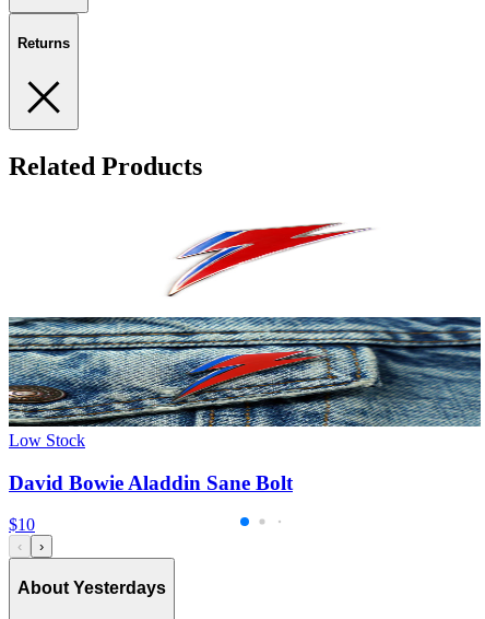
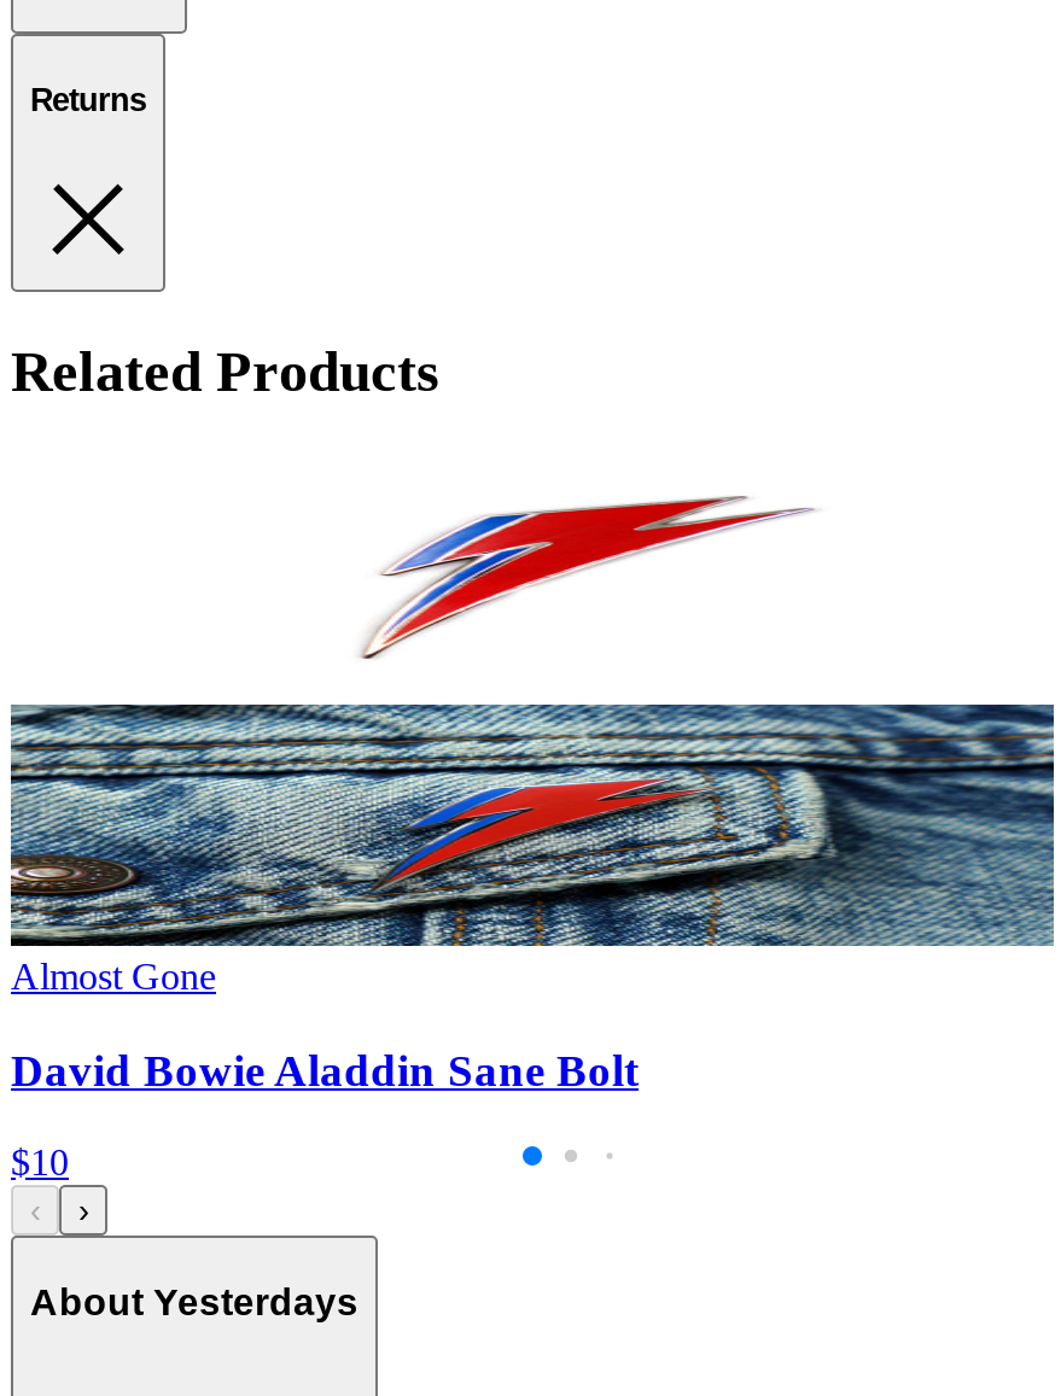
- Low Stock
+ Almost Gone
